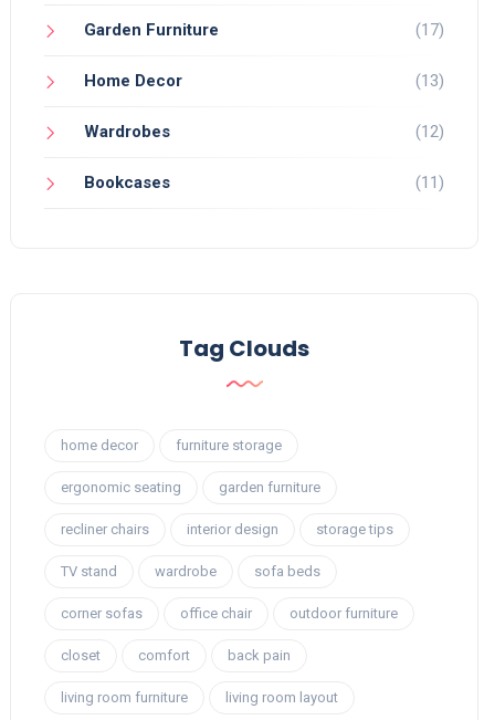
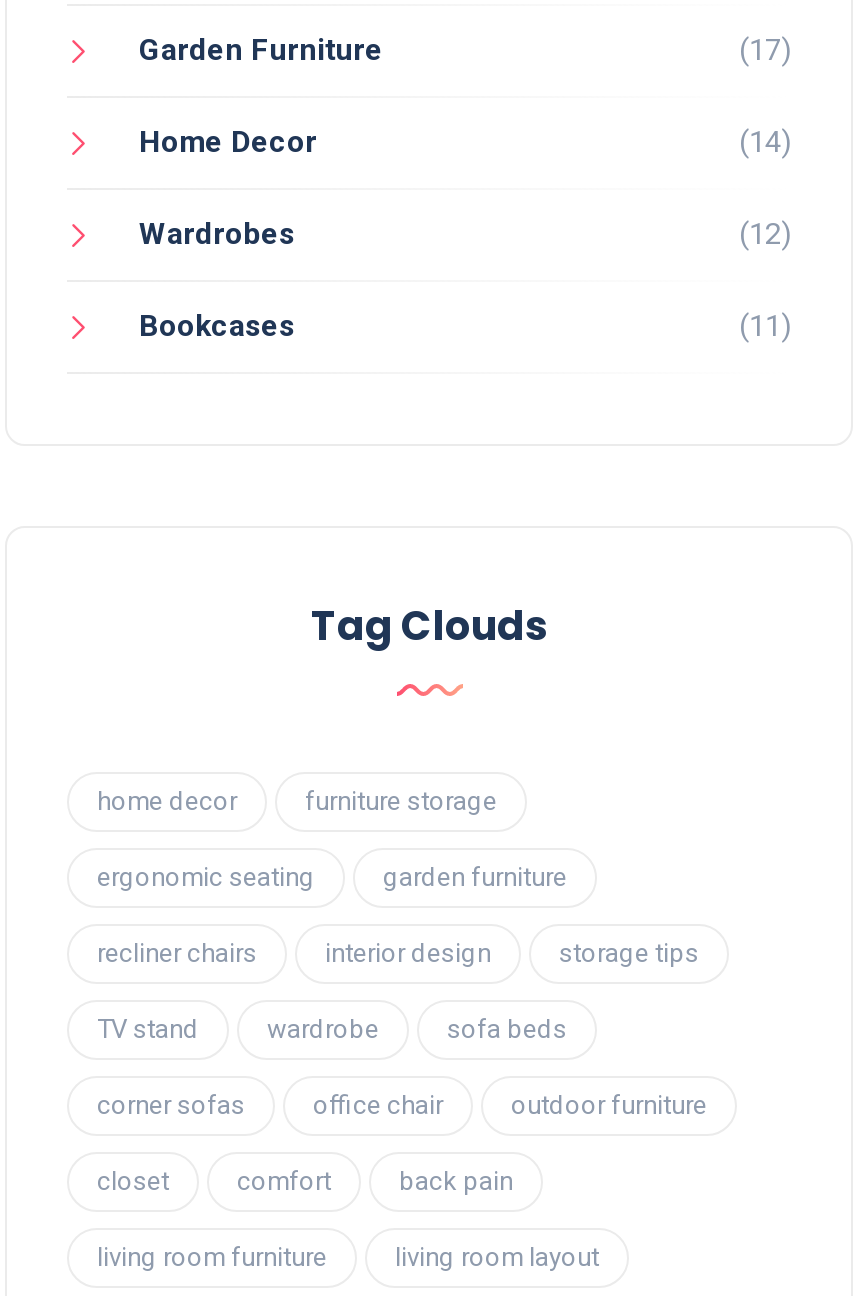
- (13)
+ (14)
